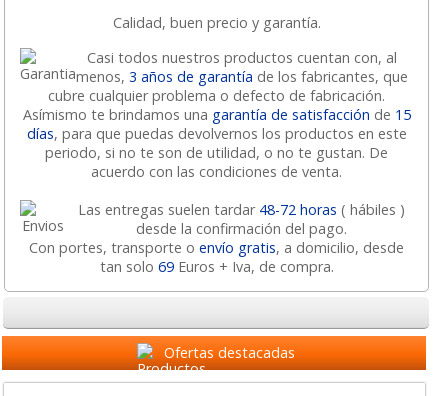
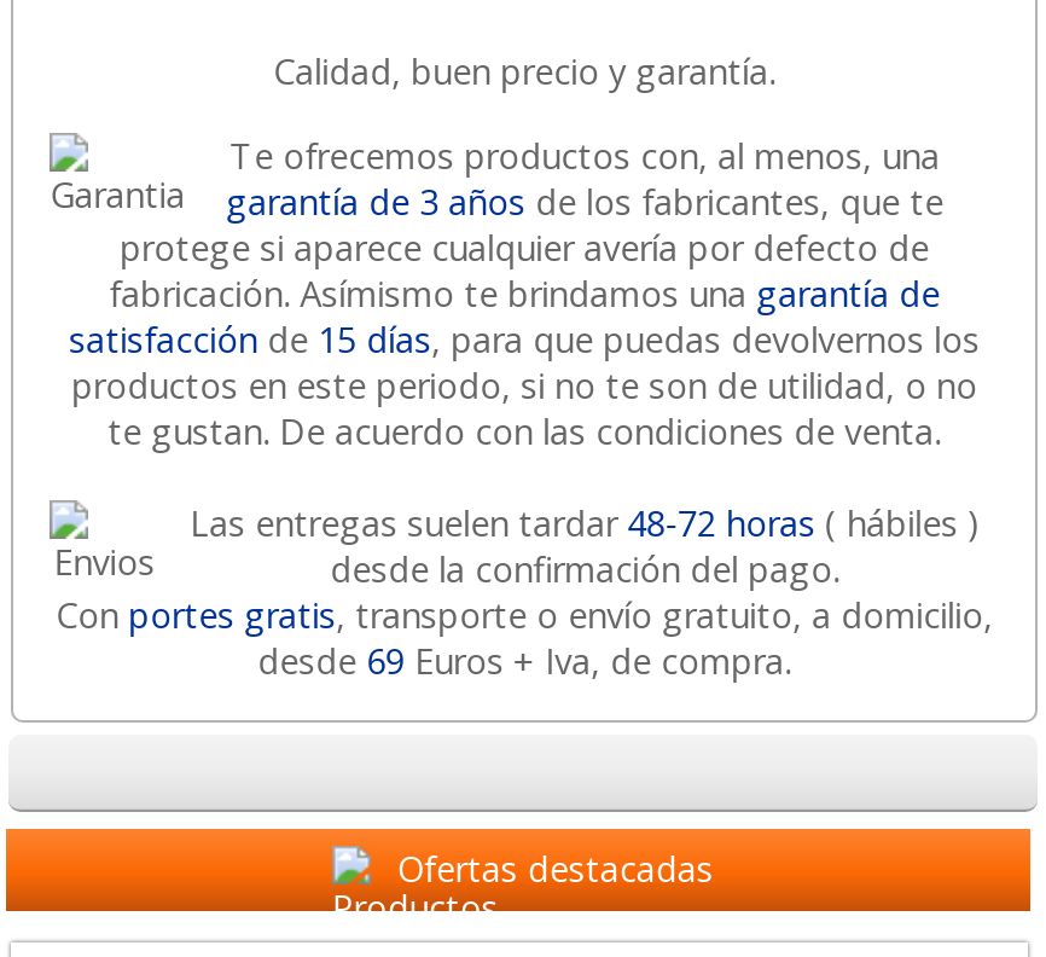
- Casi todos nuestros productos cuentan con, al
- menos, 3 años de garantía de los fabricantes, que
- cubre cualquier problema o defecto de fabricación.
- Asímismo te brindamos una garantía de satisfacción de 15
- días, para que puedas devolvernos los productos en este
- periodo, si no te son de utilidad, o no te gustan. De
- acuerdo con las condiciones de venta.
+ Te ofrecemos productos con, al menos, una
+ garantía de 3 años de los fabricantes, que te
+ protege si aparece cualquier avería por defecto de
+ fabricación. Asímismo te brindamos una garantía de
+ satisfacción de 15 días, para que puedas devolvernos los
+ productos en este periodo, si no te son de utilidad, o no
+ te gustan. De acuerdo con las condiciones de venta.

- Con portes, transporte o envío gratis, a domicilio, desde
- tan solo 69 Euros + Iva, de compra.
+ Con portes gratis, transporte o envío gratuito, a domicilio,
+ desde 69 Euros + Iva, de compra.
